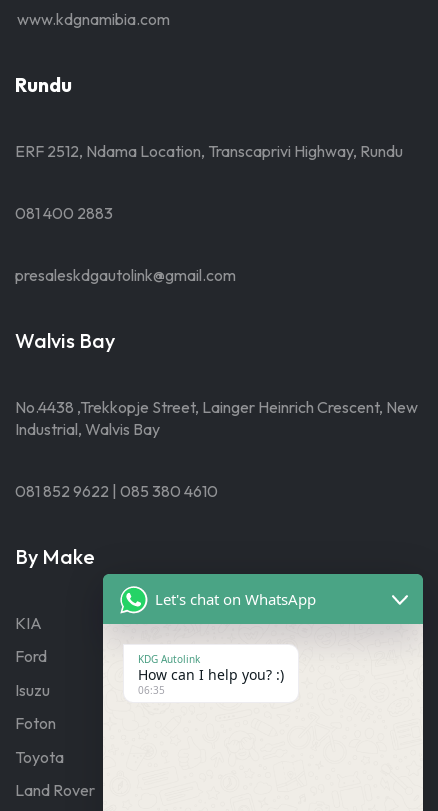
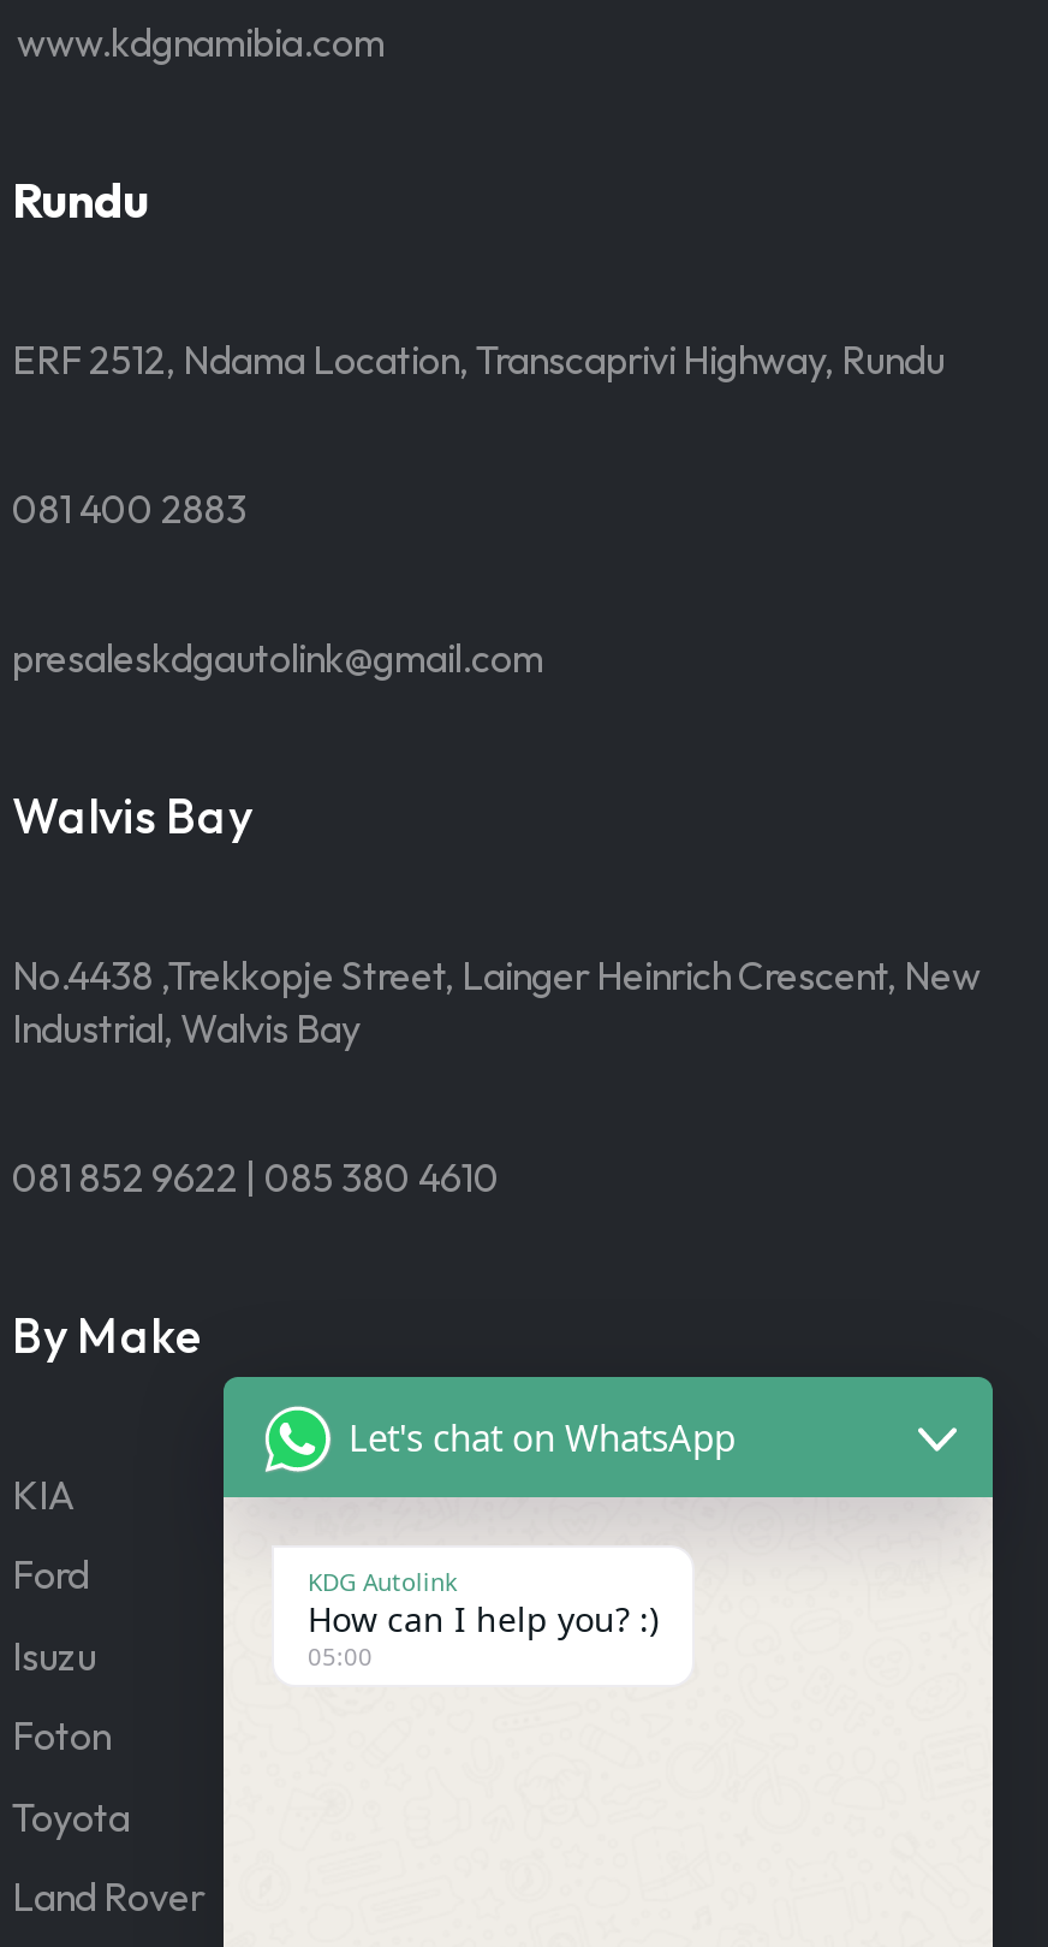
- 06:35
+ 05:00
